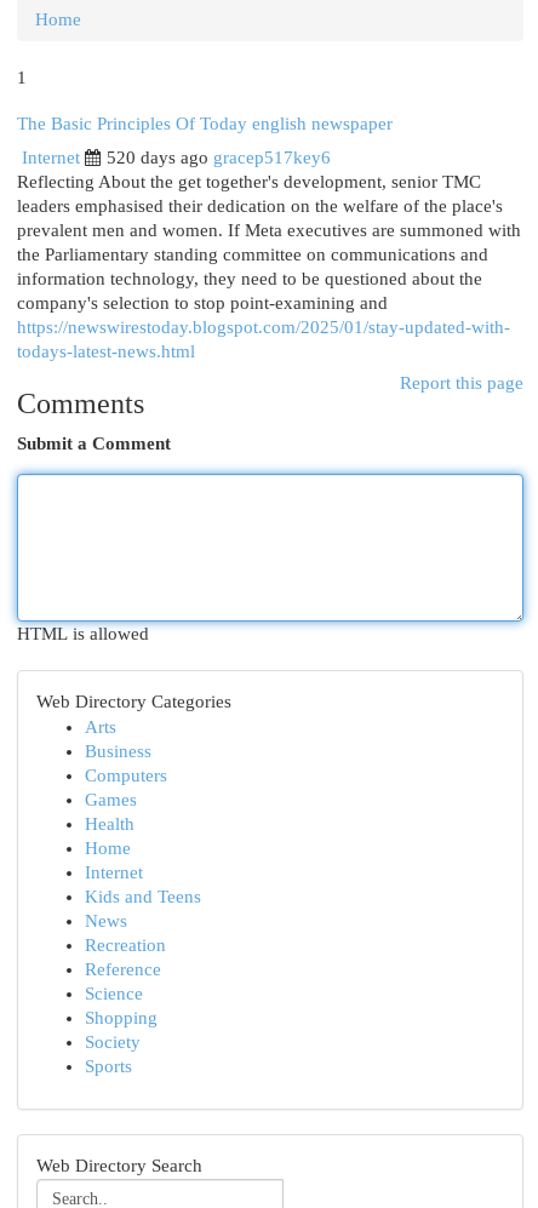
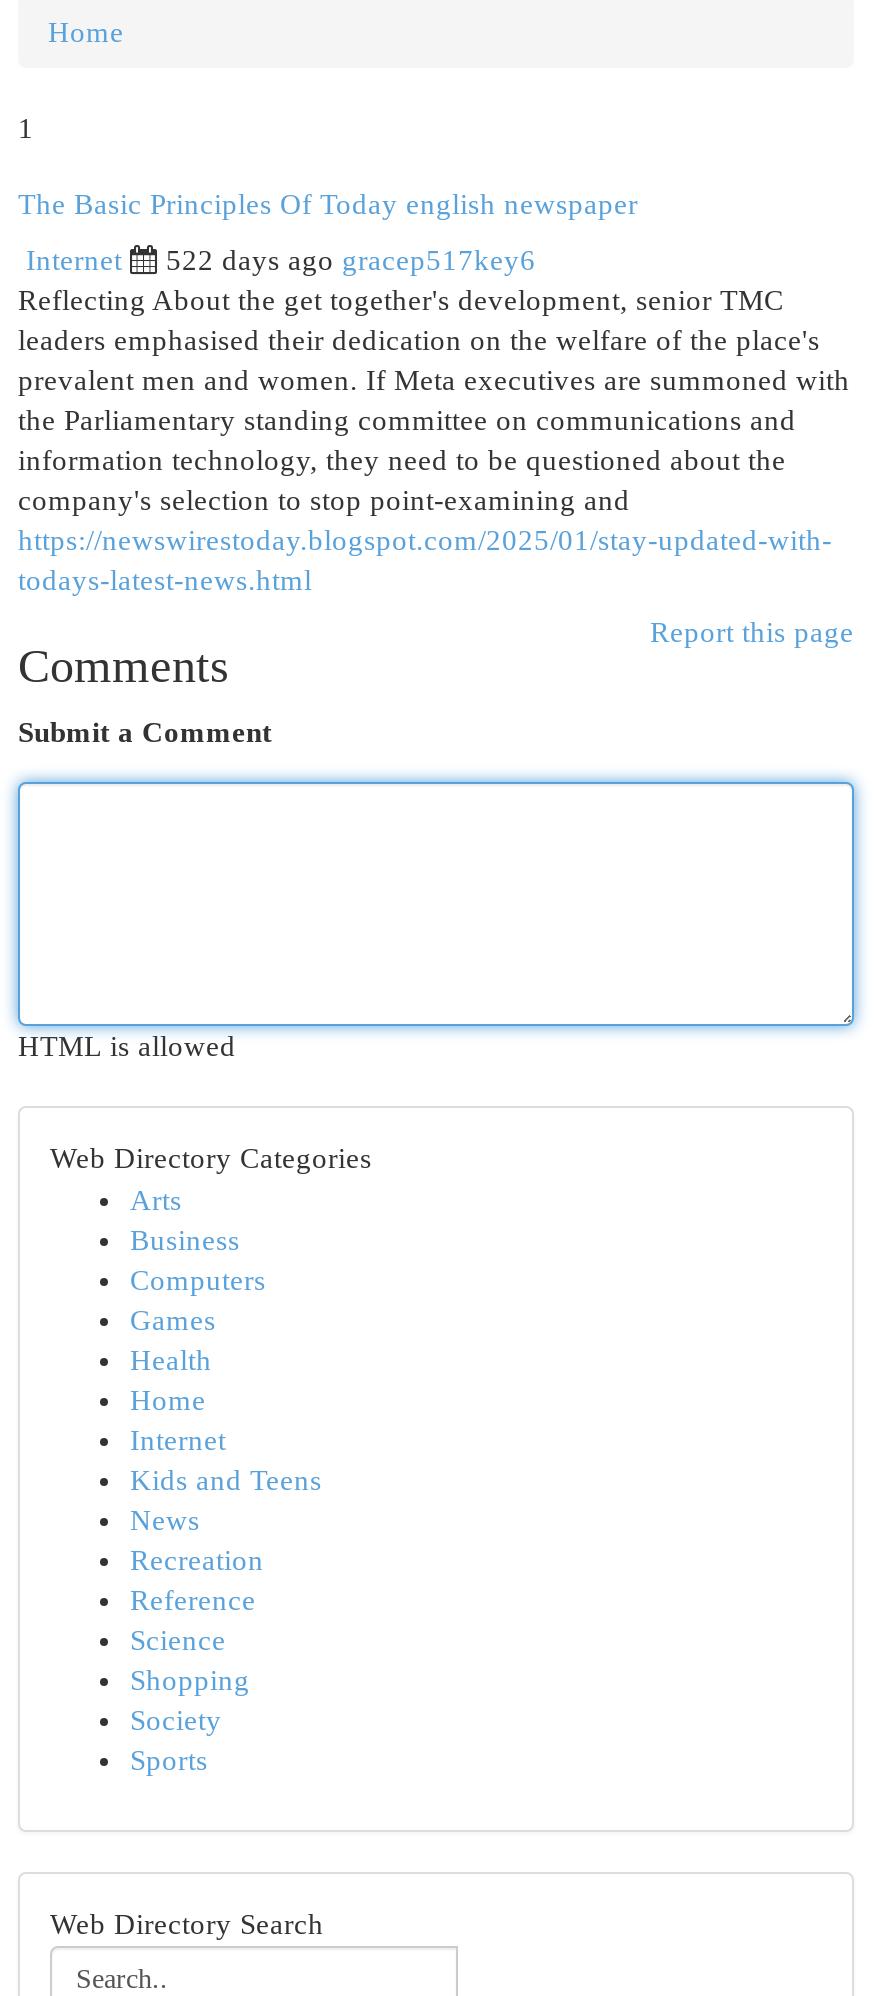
- 520 days ago gracep517key6
+ 522 days ago gracep517key6
